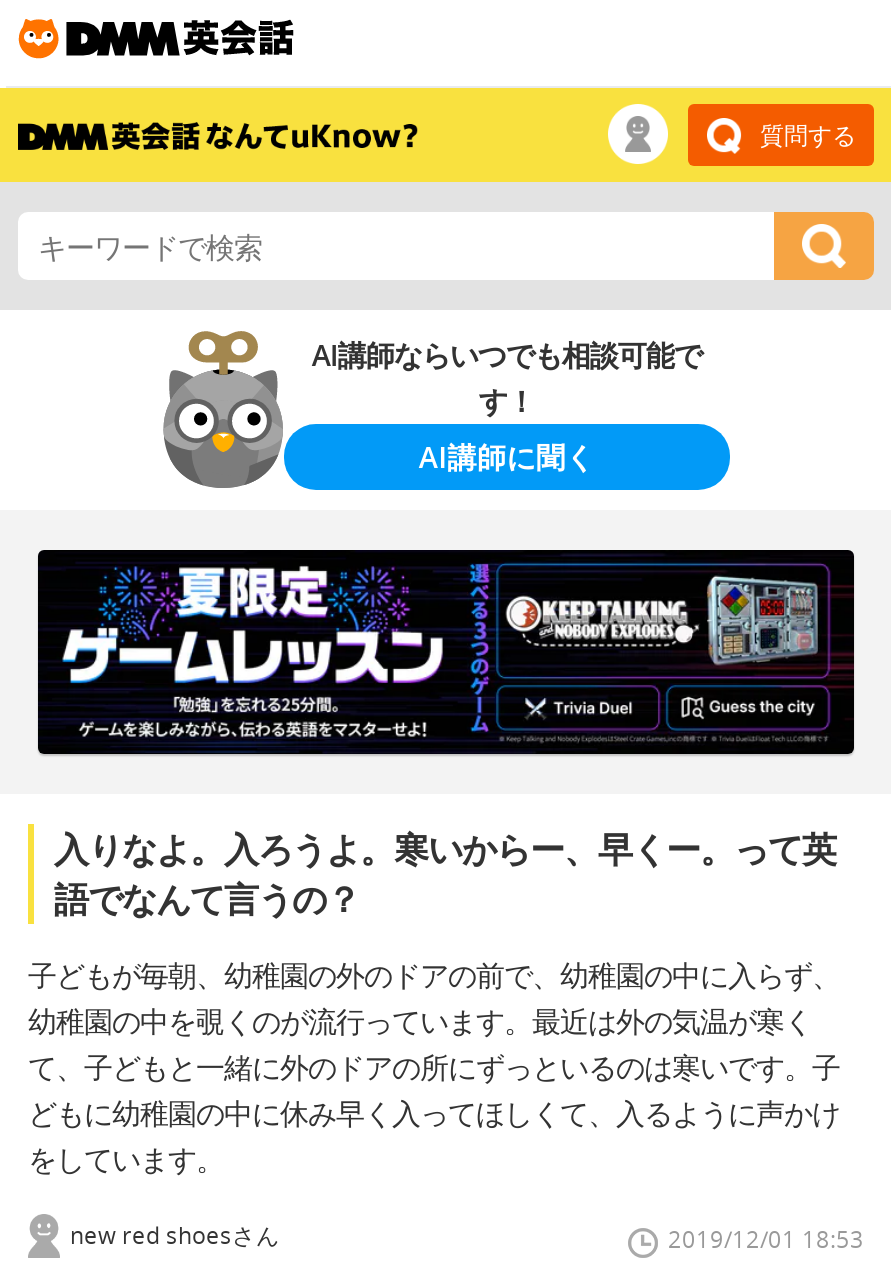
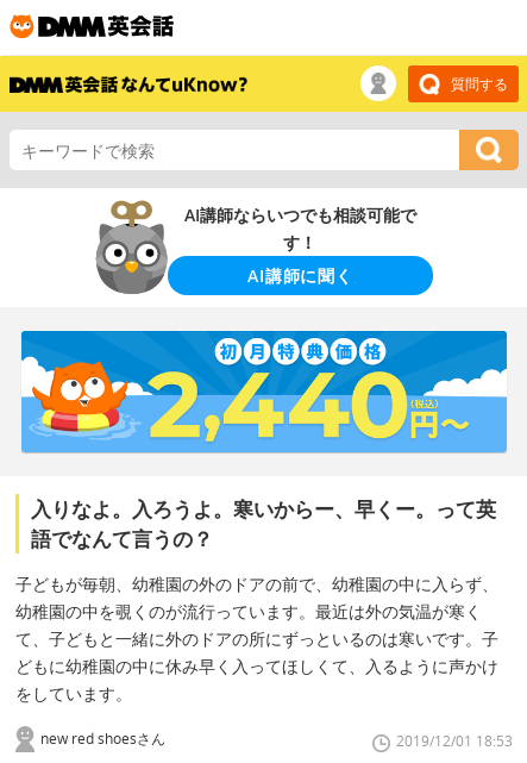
- [image]
+ [image]
